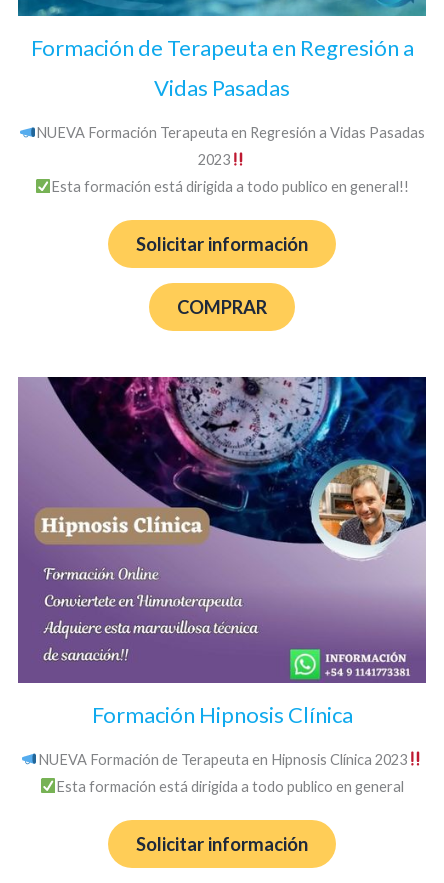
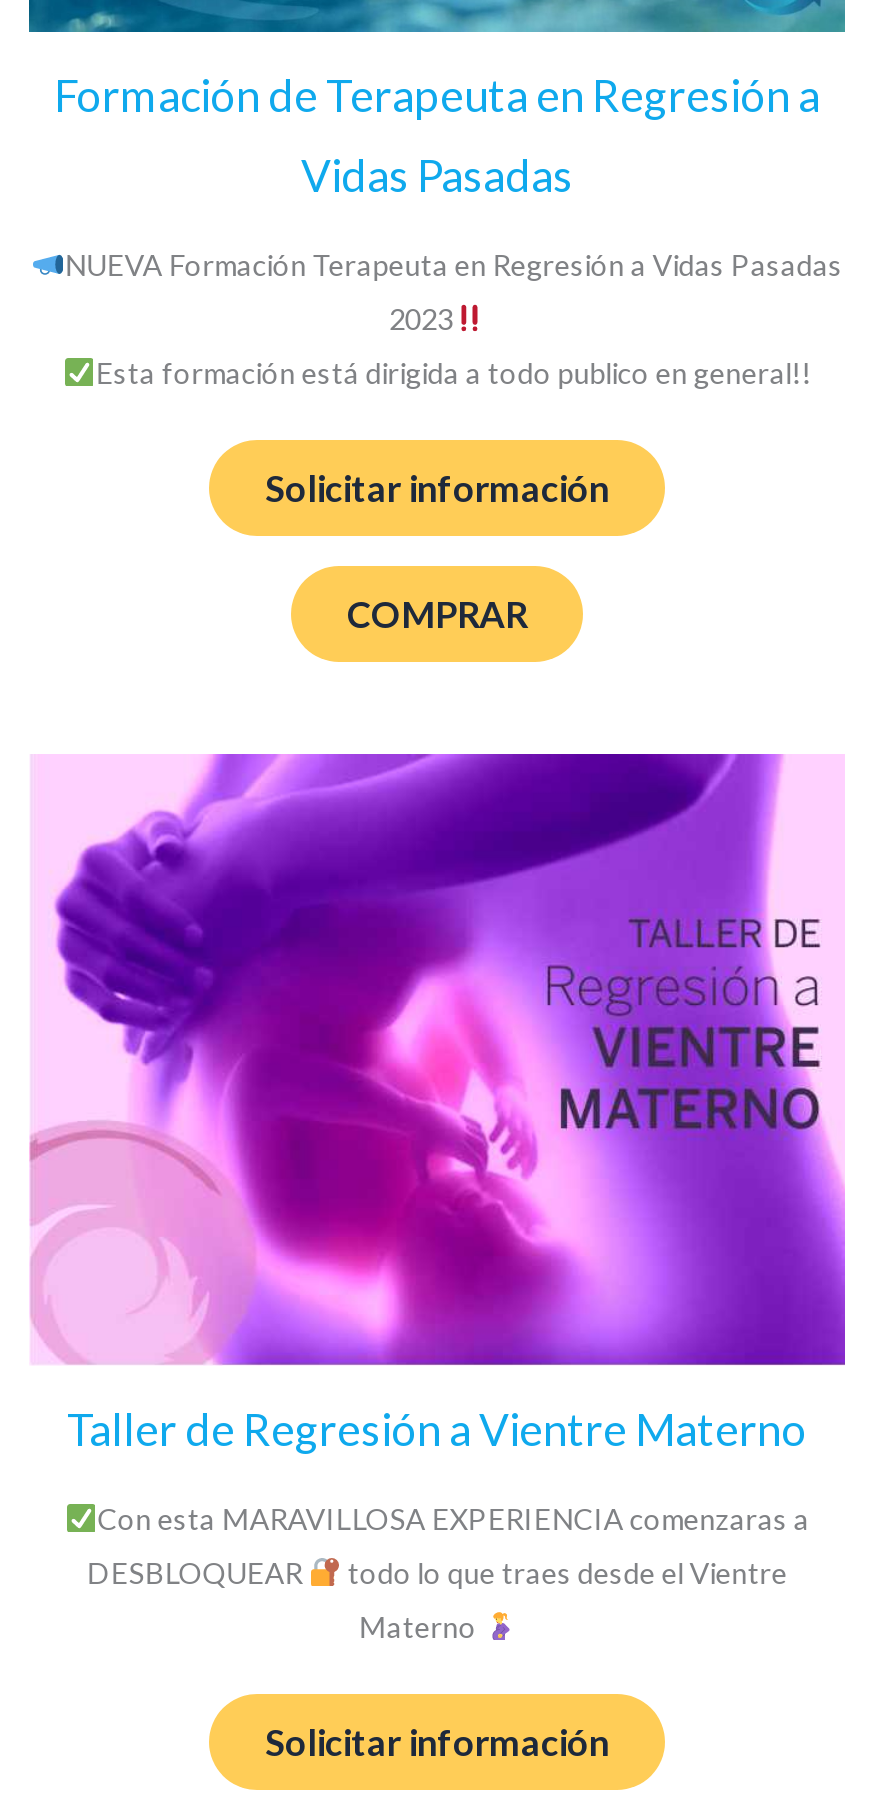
- [image]
- Formación Hipnosis Clínica
- NUEVA Formación de Terapeuta en Hipnosis Clínica 2023
- Esta formación está dirigida a todo publico en general
+ [image]
+ Taller de Regresión a Vientre Materno
+ Con esta MARAVILLOSA EXPERIENCIA comenzaras a
+ DESBLOQUEAR
+ todo lo que traes desde el Vientre
+ Materno
